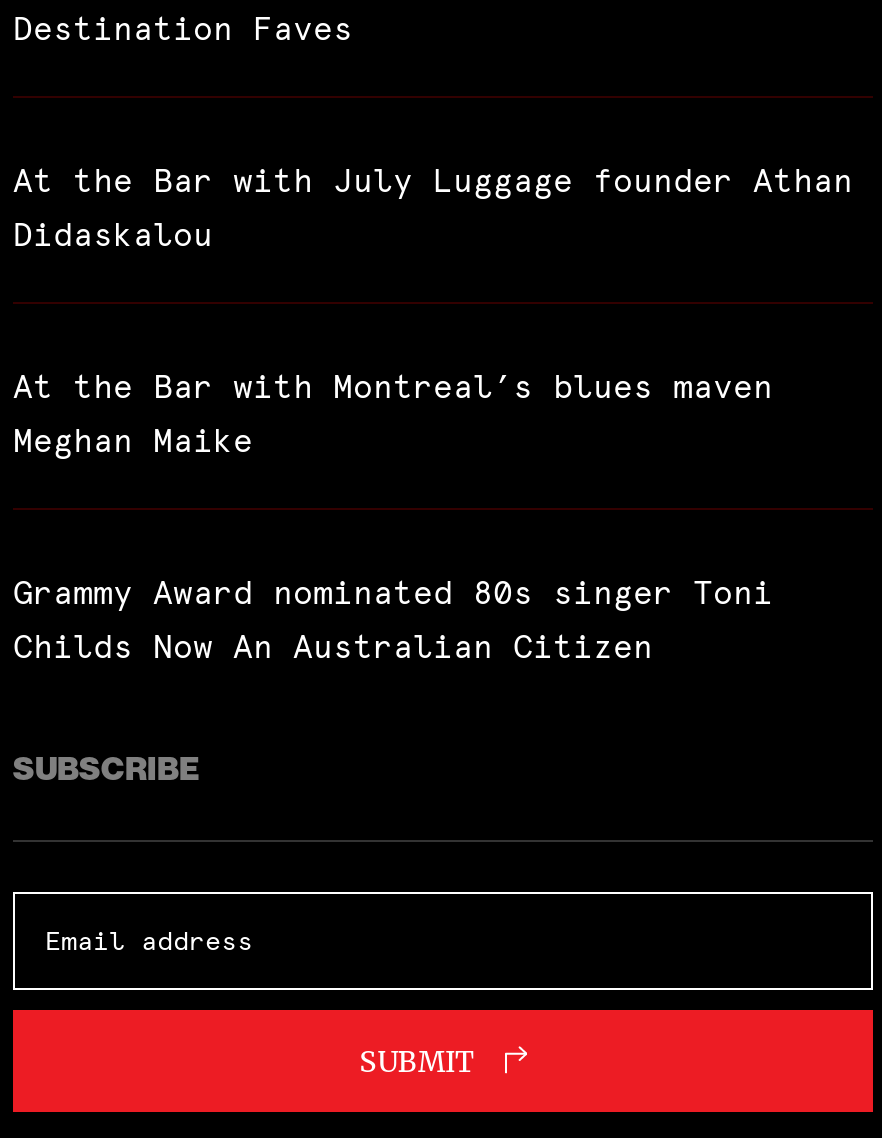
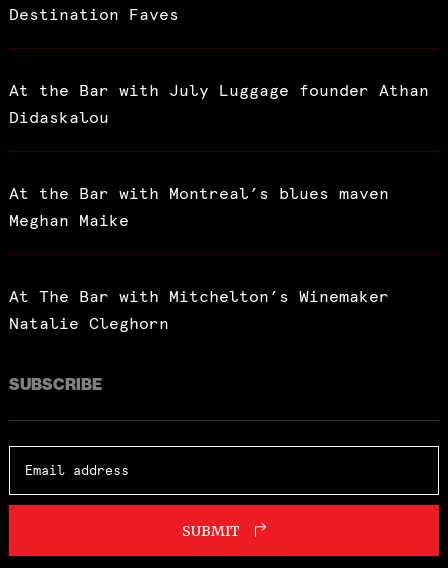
- Grammy Award nominated 80s singer Toni
- Childs Now An Australian Citizen
+ At The Bar with Mitchelton’s Winemaker
+ Natalie Cleghorn
